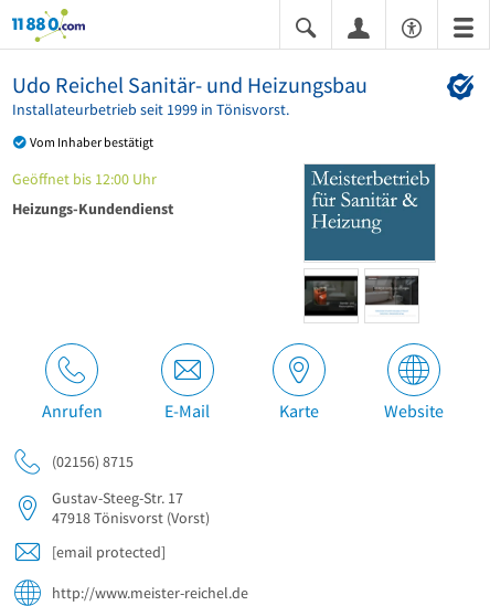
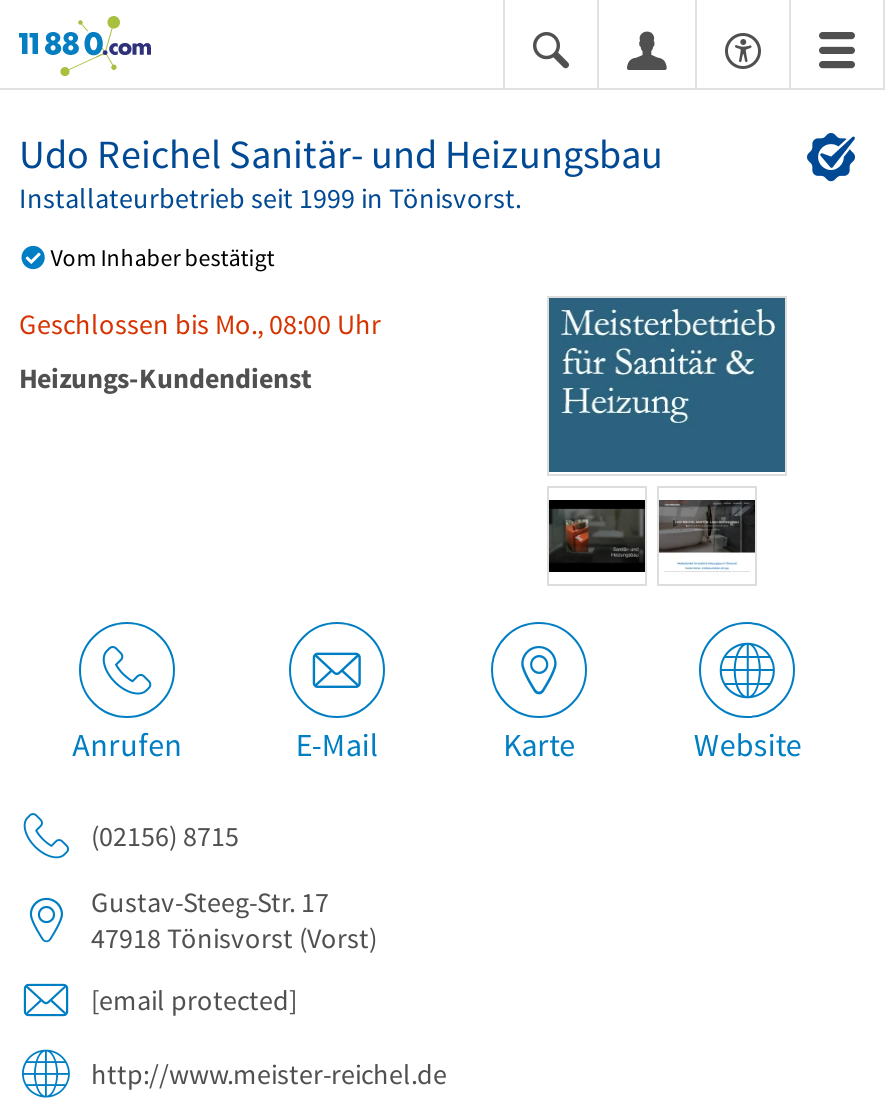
- Geöffnet bis 12:00 Uhr
+ Geschlossen bis Mo., 08:00 Uhr
